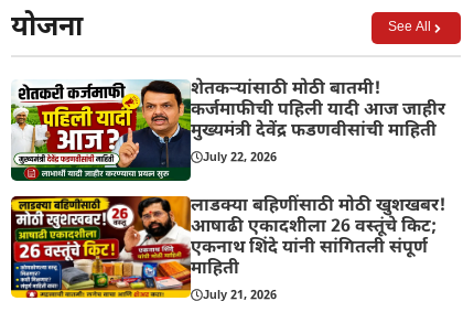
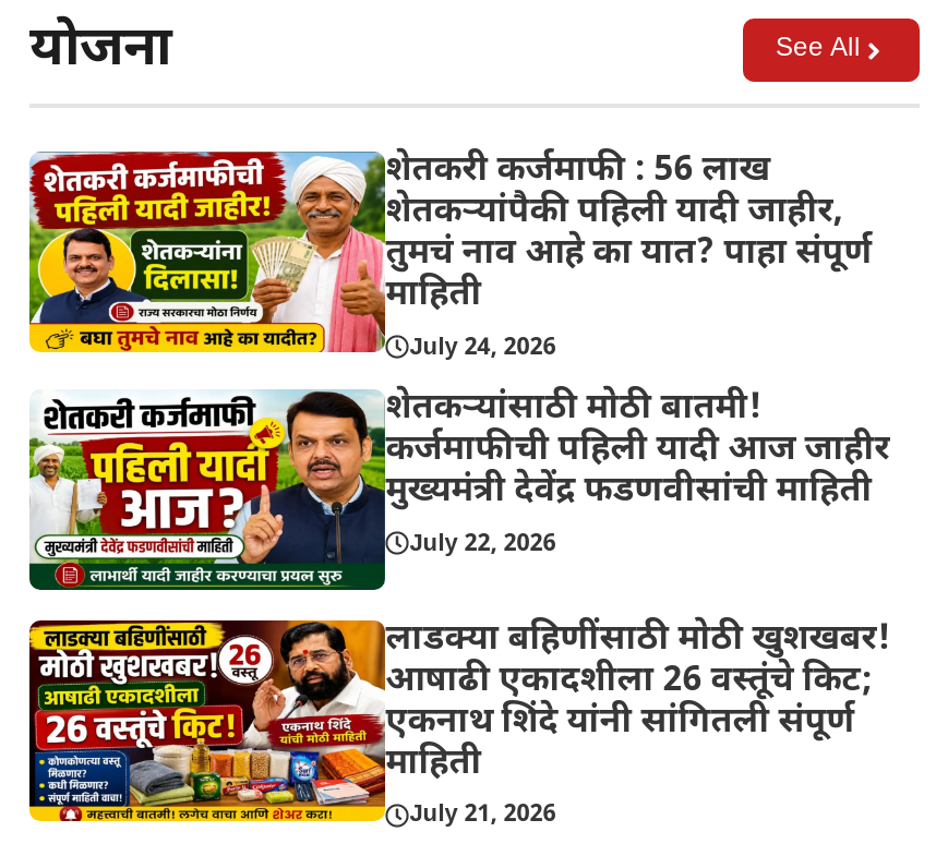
+ [image]
+ शेतकरी कर्जमाफी : 56 लाख
+ शेतकऱ्यांपैकी पहिली यादी जाहीर,
+ तुमचं नाव आहे का यात? पाहा संपूर्ण
+ माहिती
+ July 24, 2026
